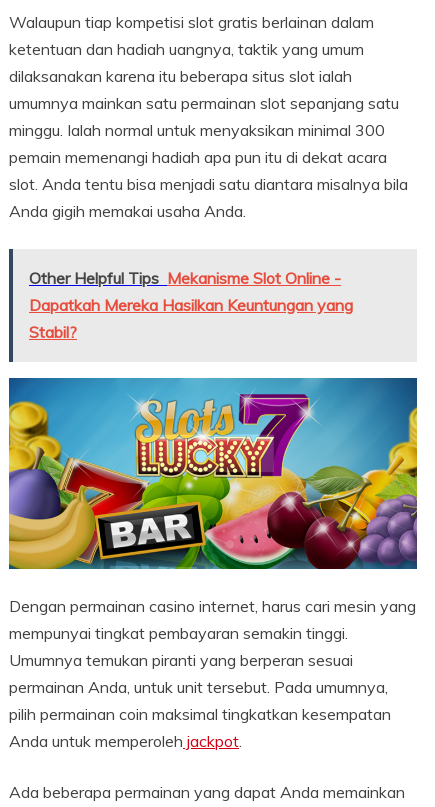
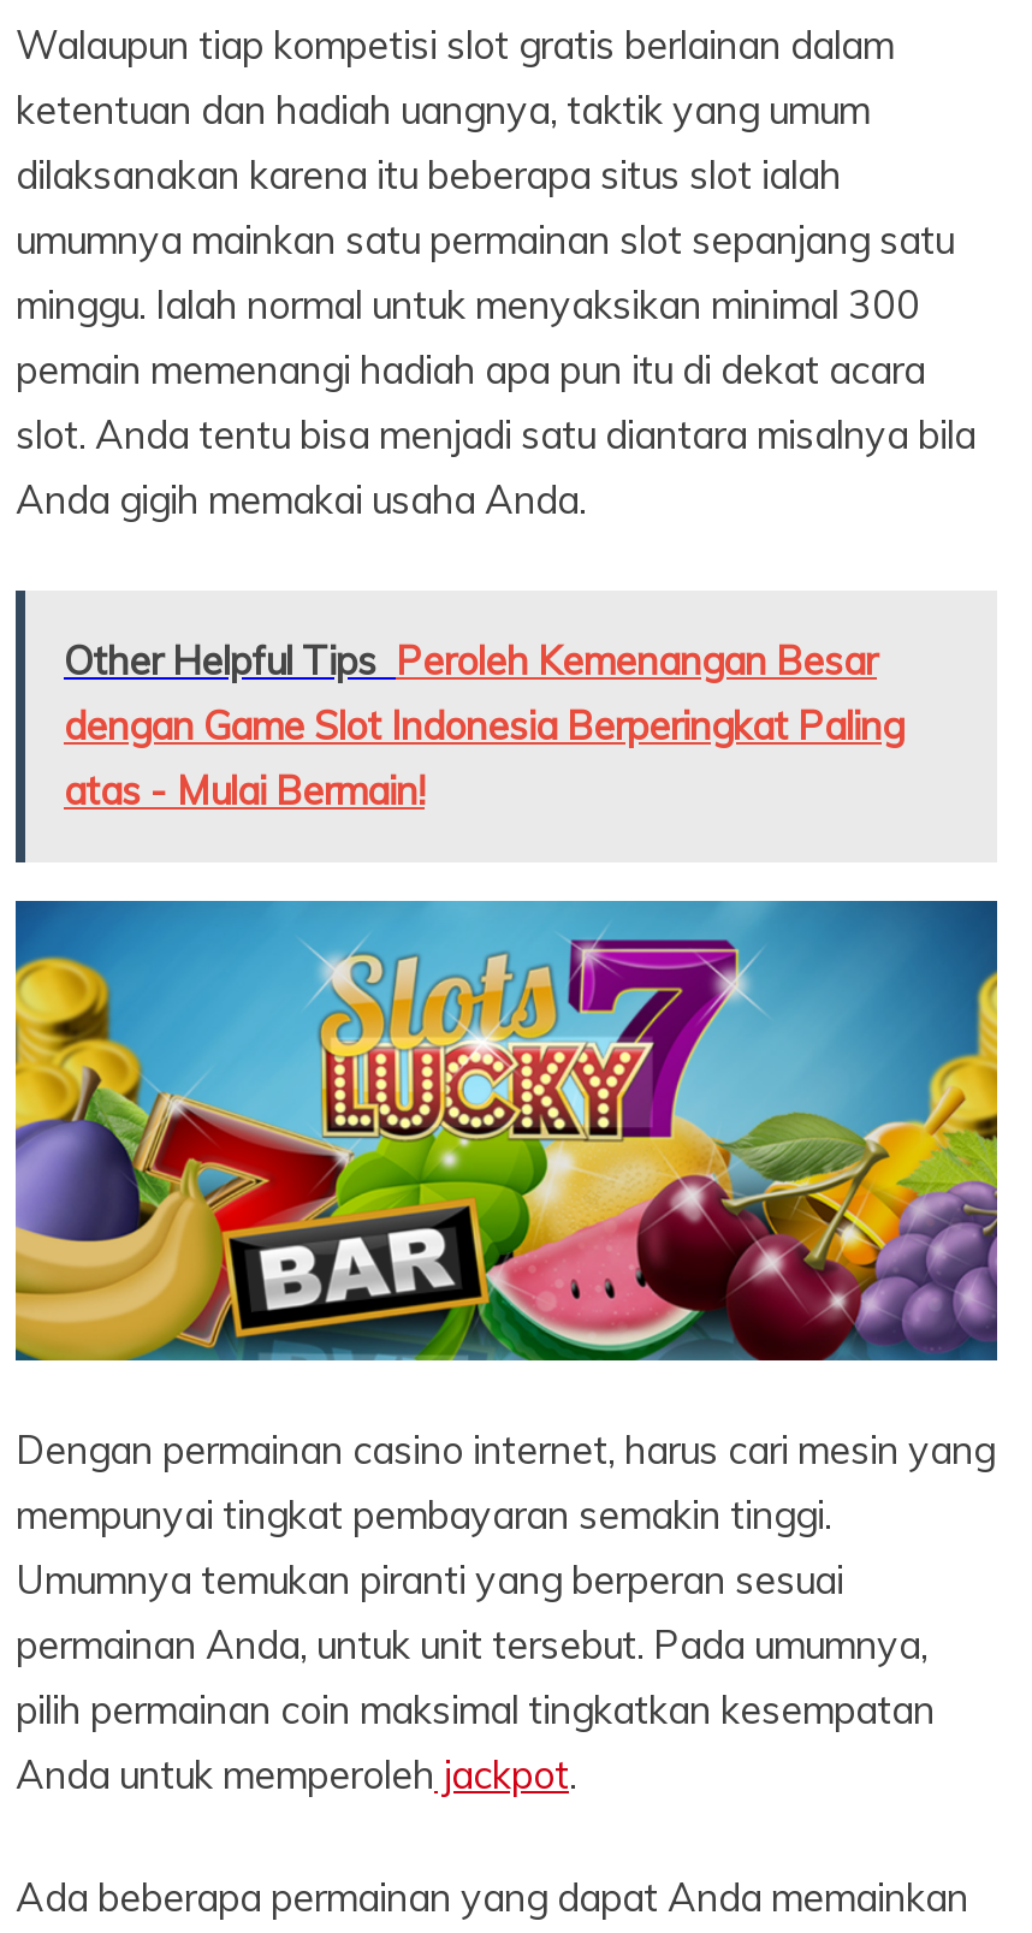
- Other Helpful Tips Mekanisme Slot Online -
- Dapatkah Mereka Hasilkan Keuntungan yang
- Stabil?
+ Other Helpful Tips Peroleh Kemenangan Besar
+ dengan Game Slot Indonesia Berperingkat Paling
+ atas - Mulai Bermain!
